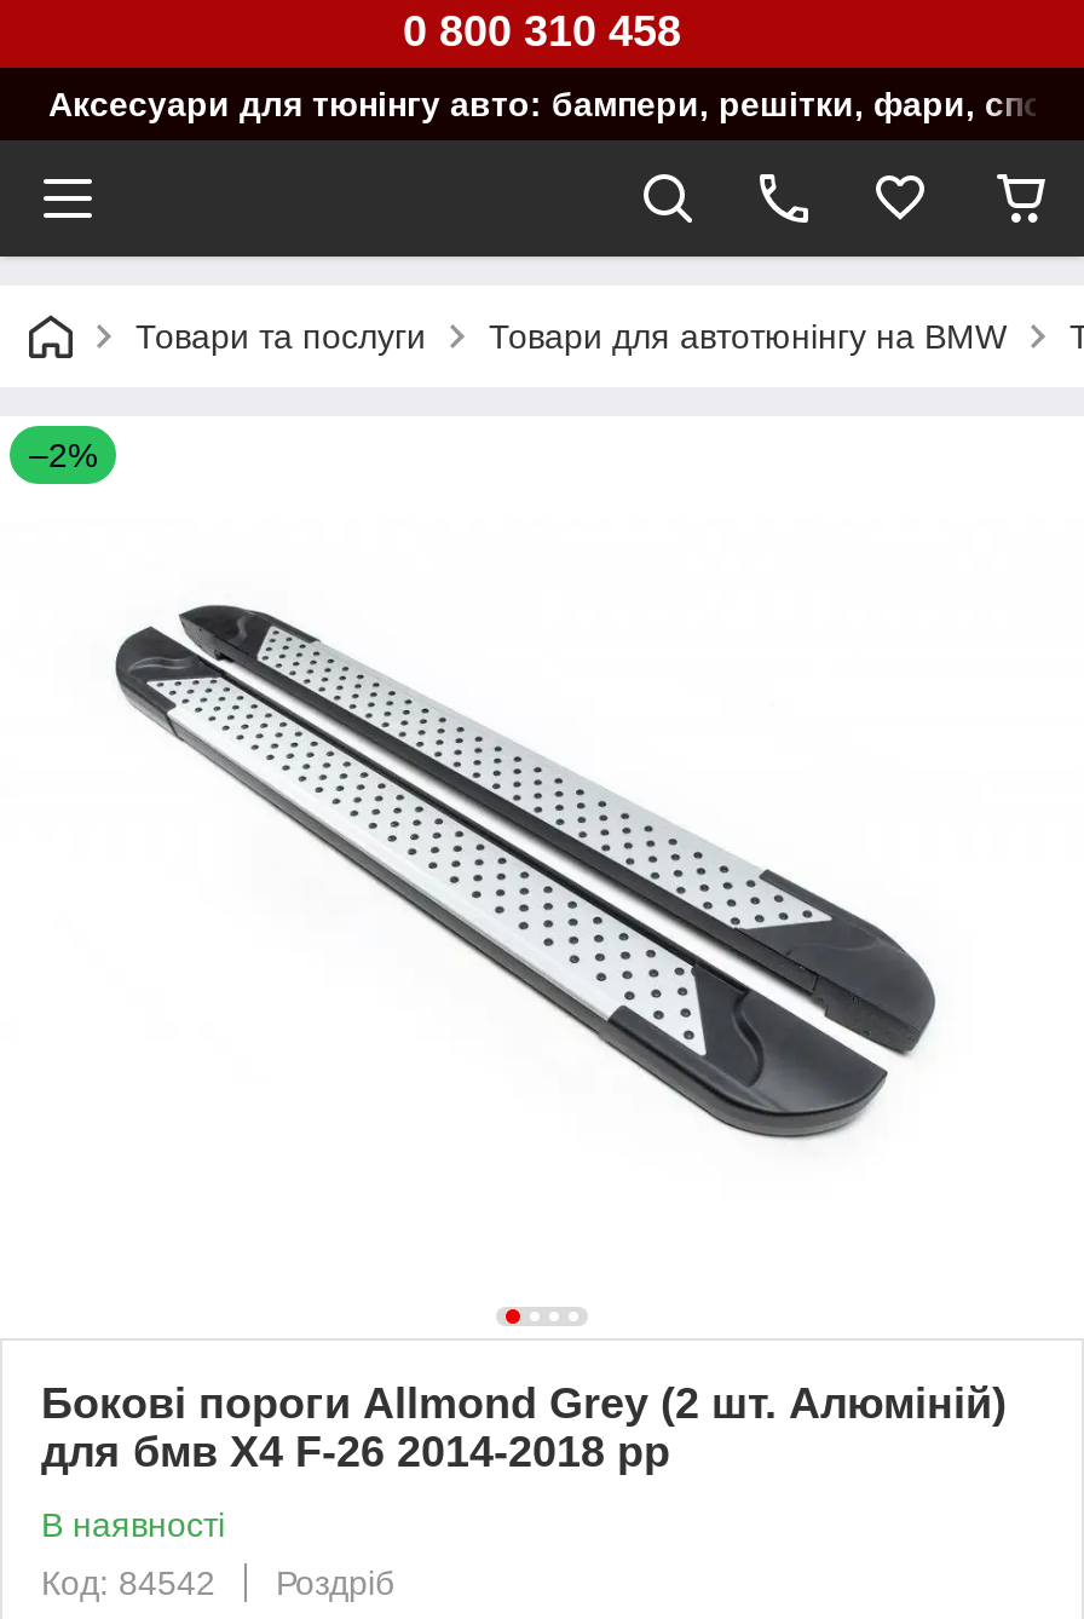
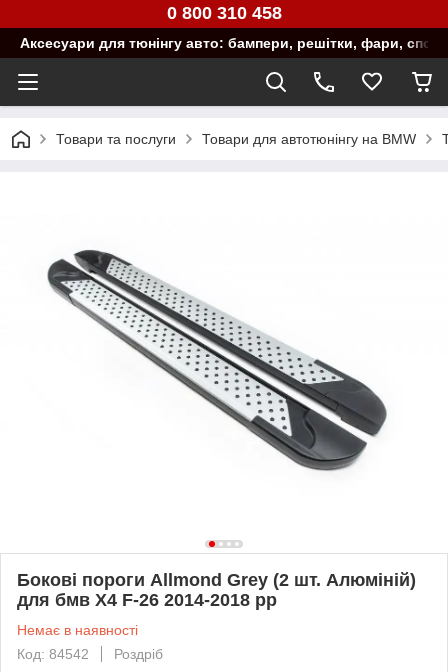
- –2%

- В наявності
+ Немає в наявності
